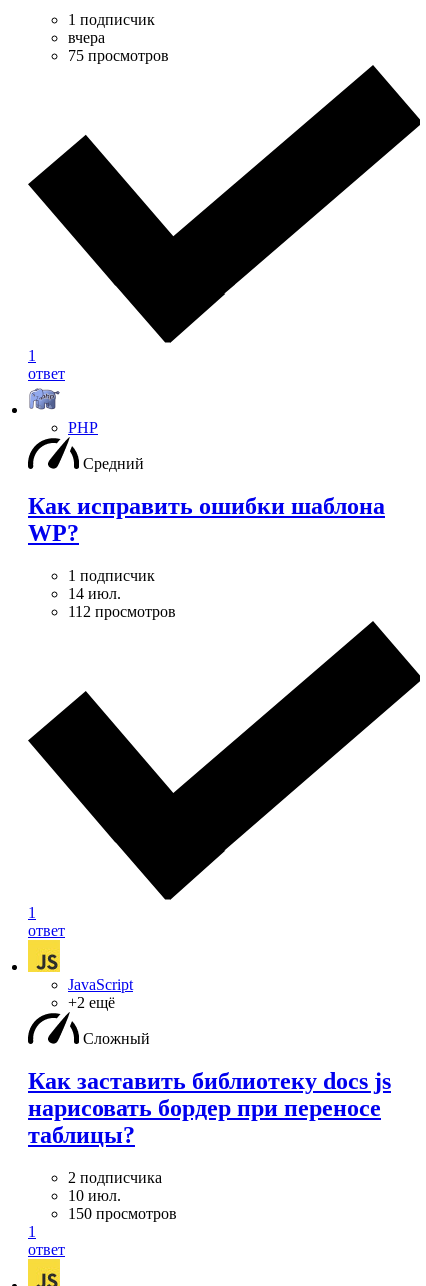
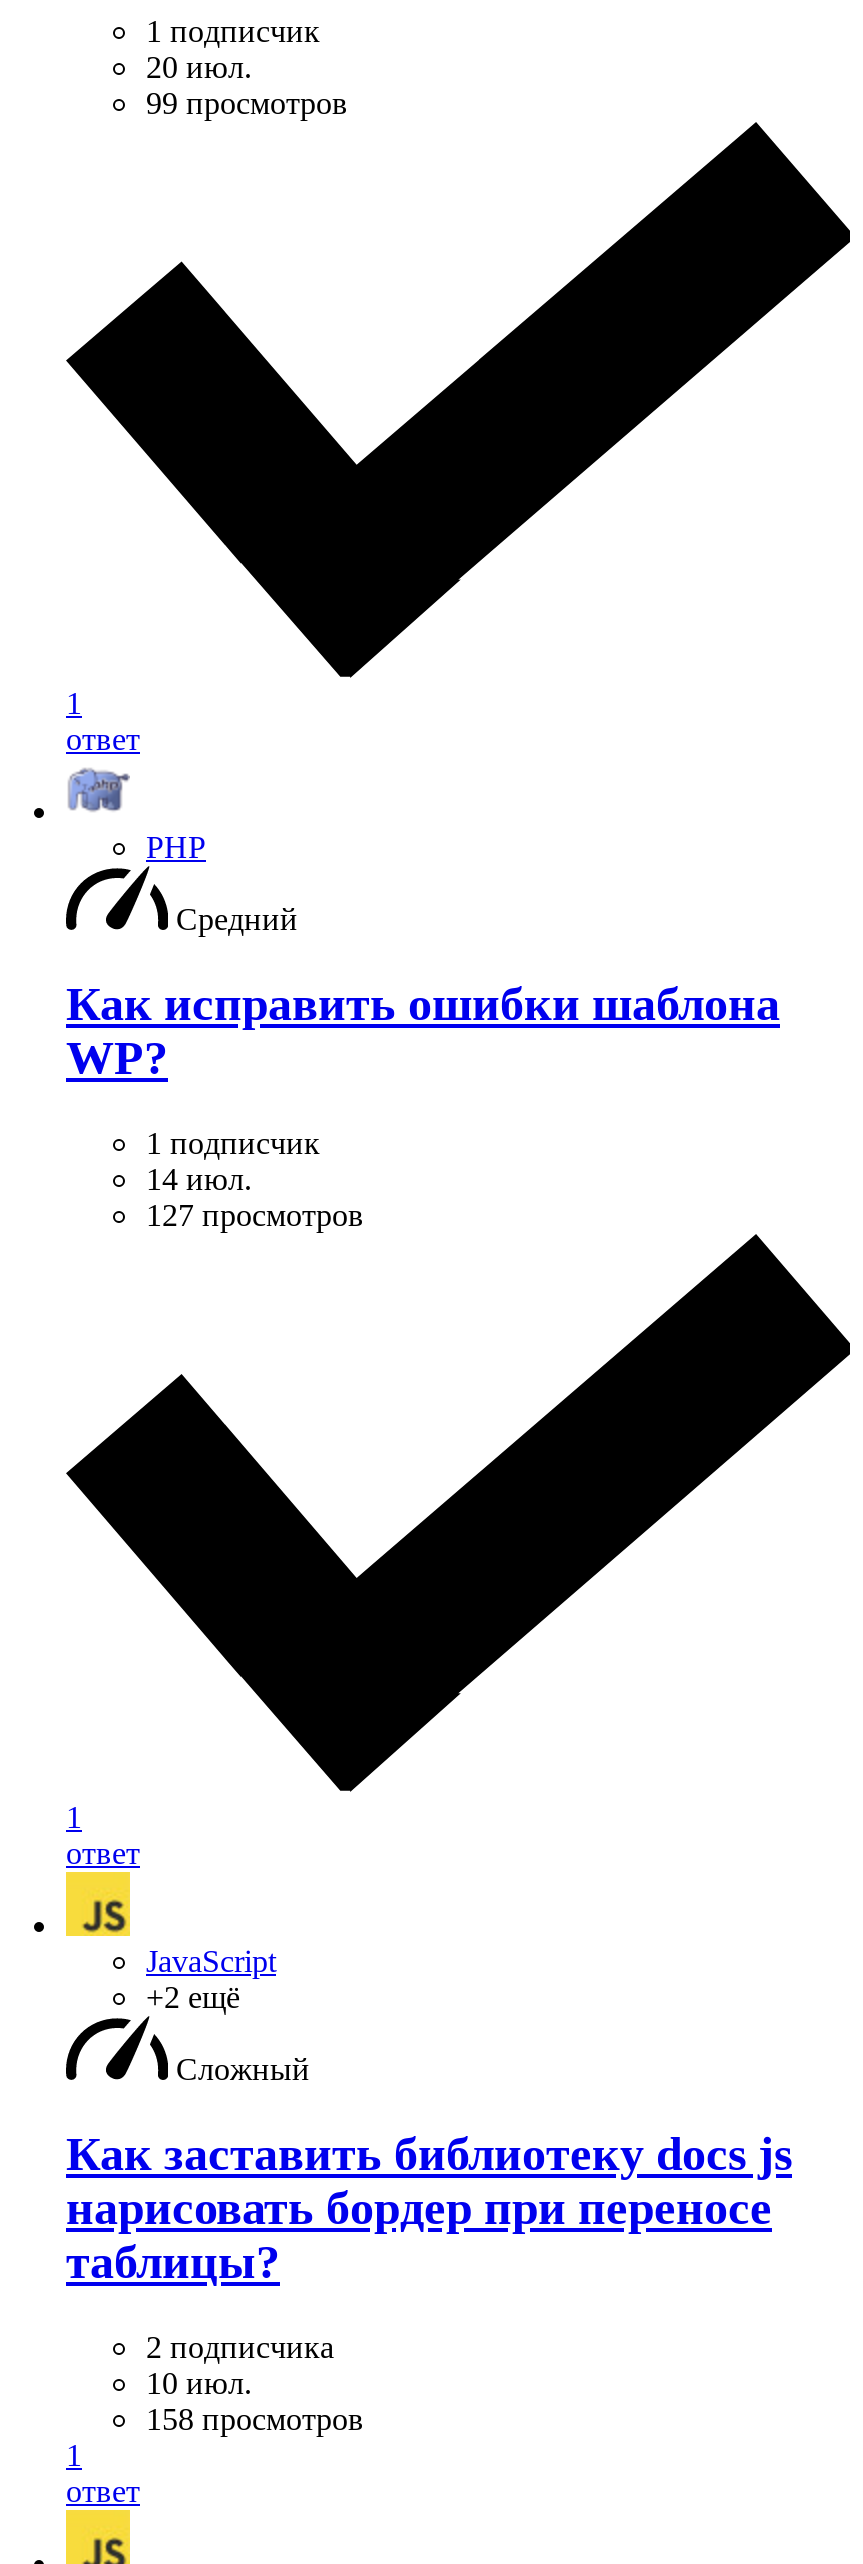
- вчера
- 75 просмотров
+ 20 июл.
+ 99 просмотров

- 112 просмотров
+ 127 просмотров

- 150 просмотров
+ 158 просмотров
